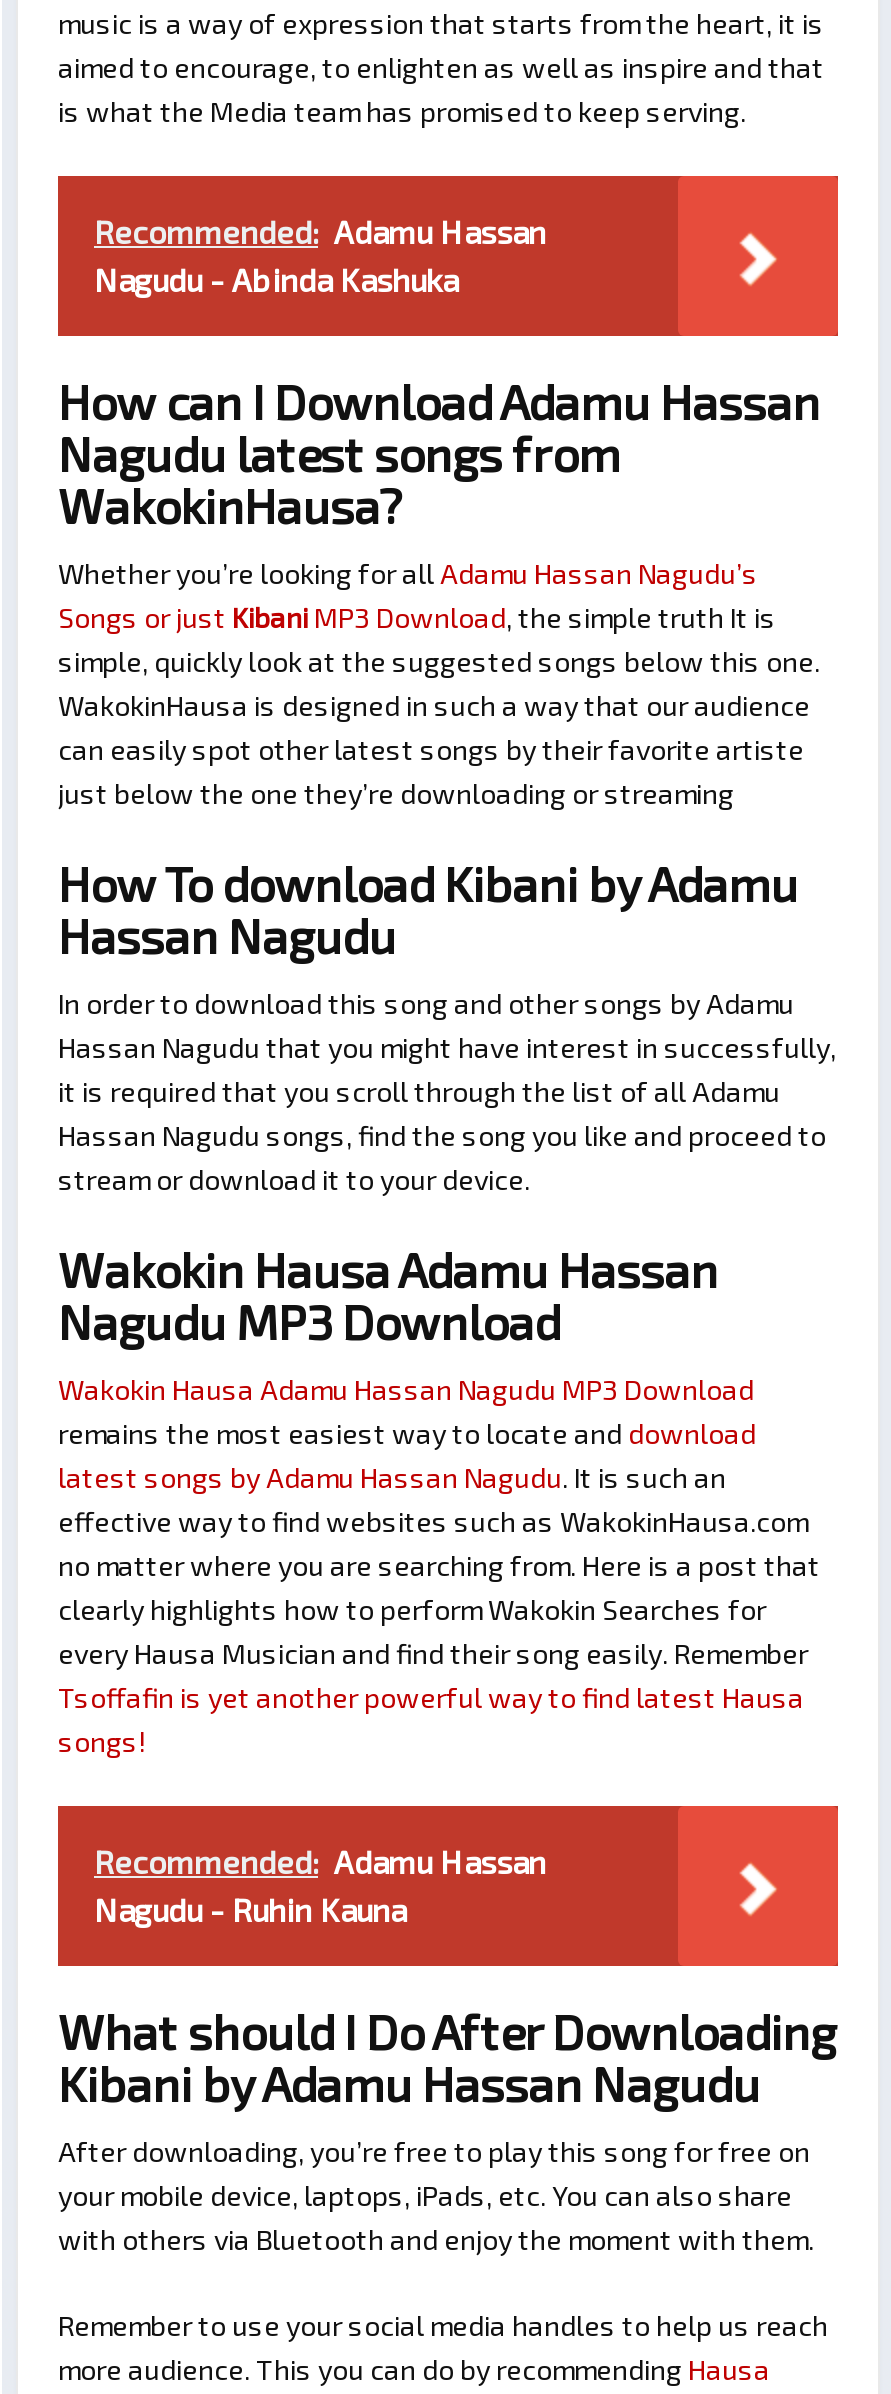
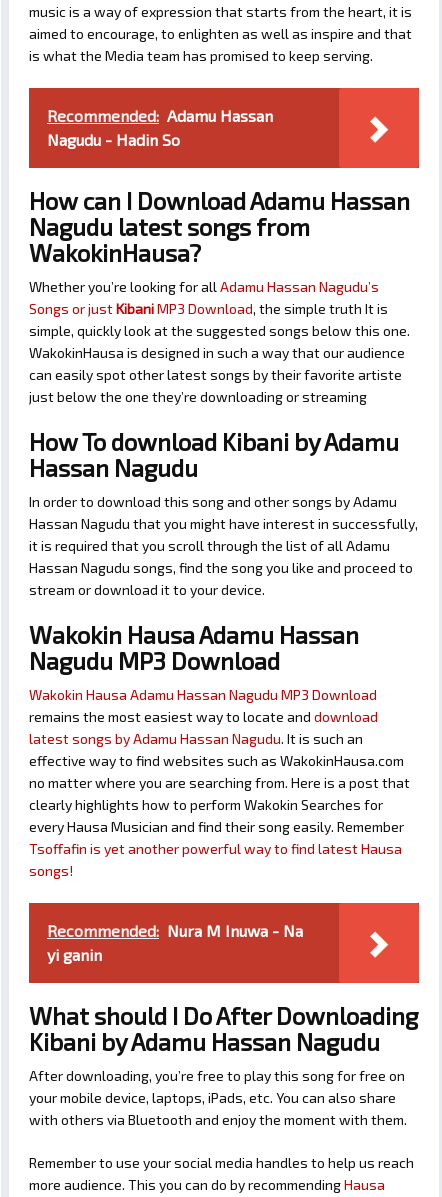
- Nagudu - Abinda Kashuka
+ Nagudu - Hadin So

- Recommended: Adamu Hassan
- Nagudu - Ruhin Kauna
+ Recommended: Nura M Inuwa - Na
+ yi ganin
